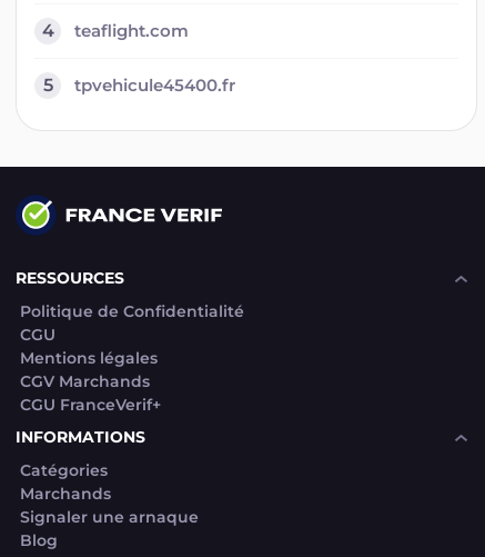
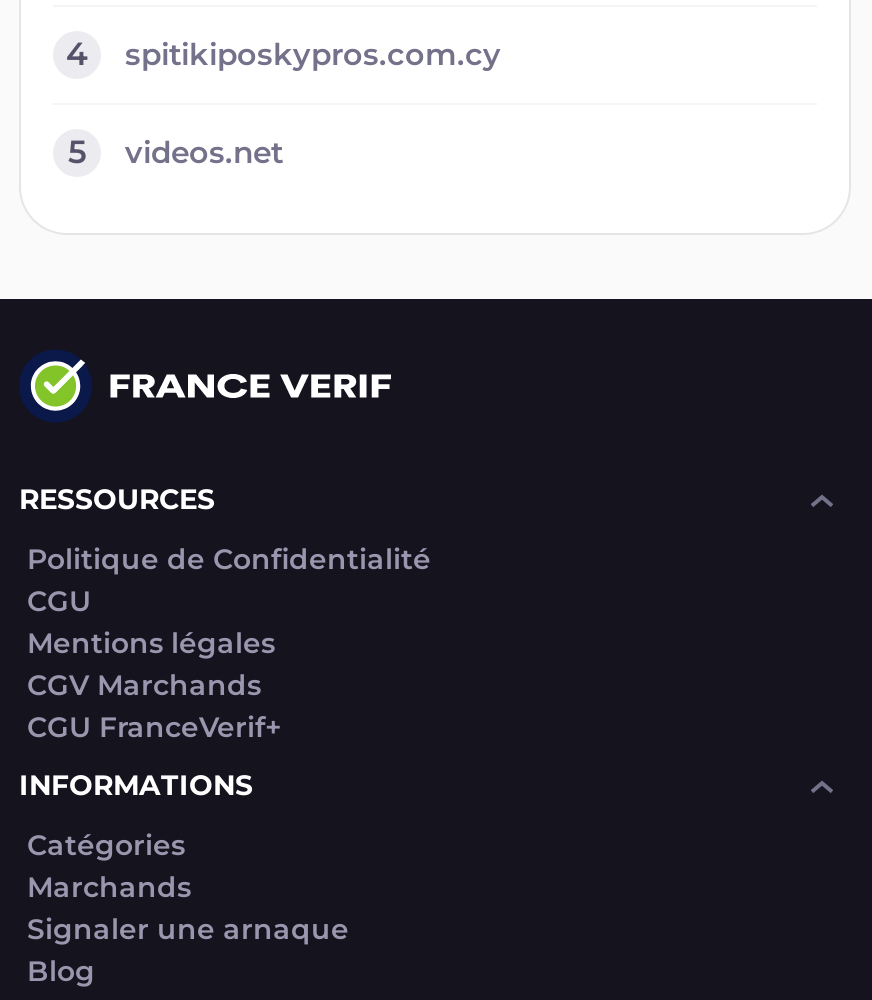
- teaflight.com
+ spitikiposkypros.com.cy

- tpvehicule45400.fr
+ videos.net
